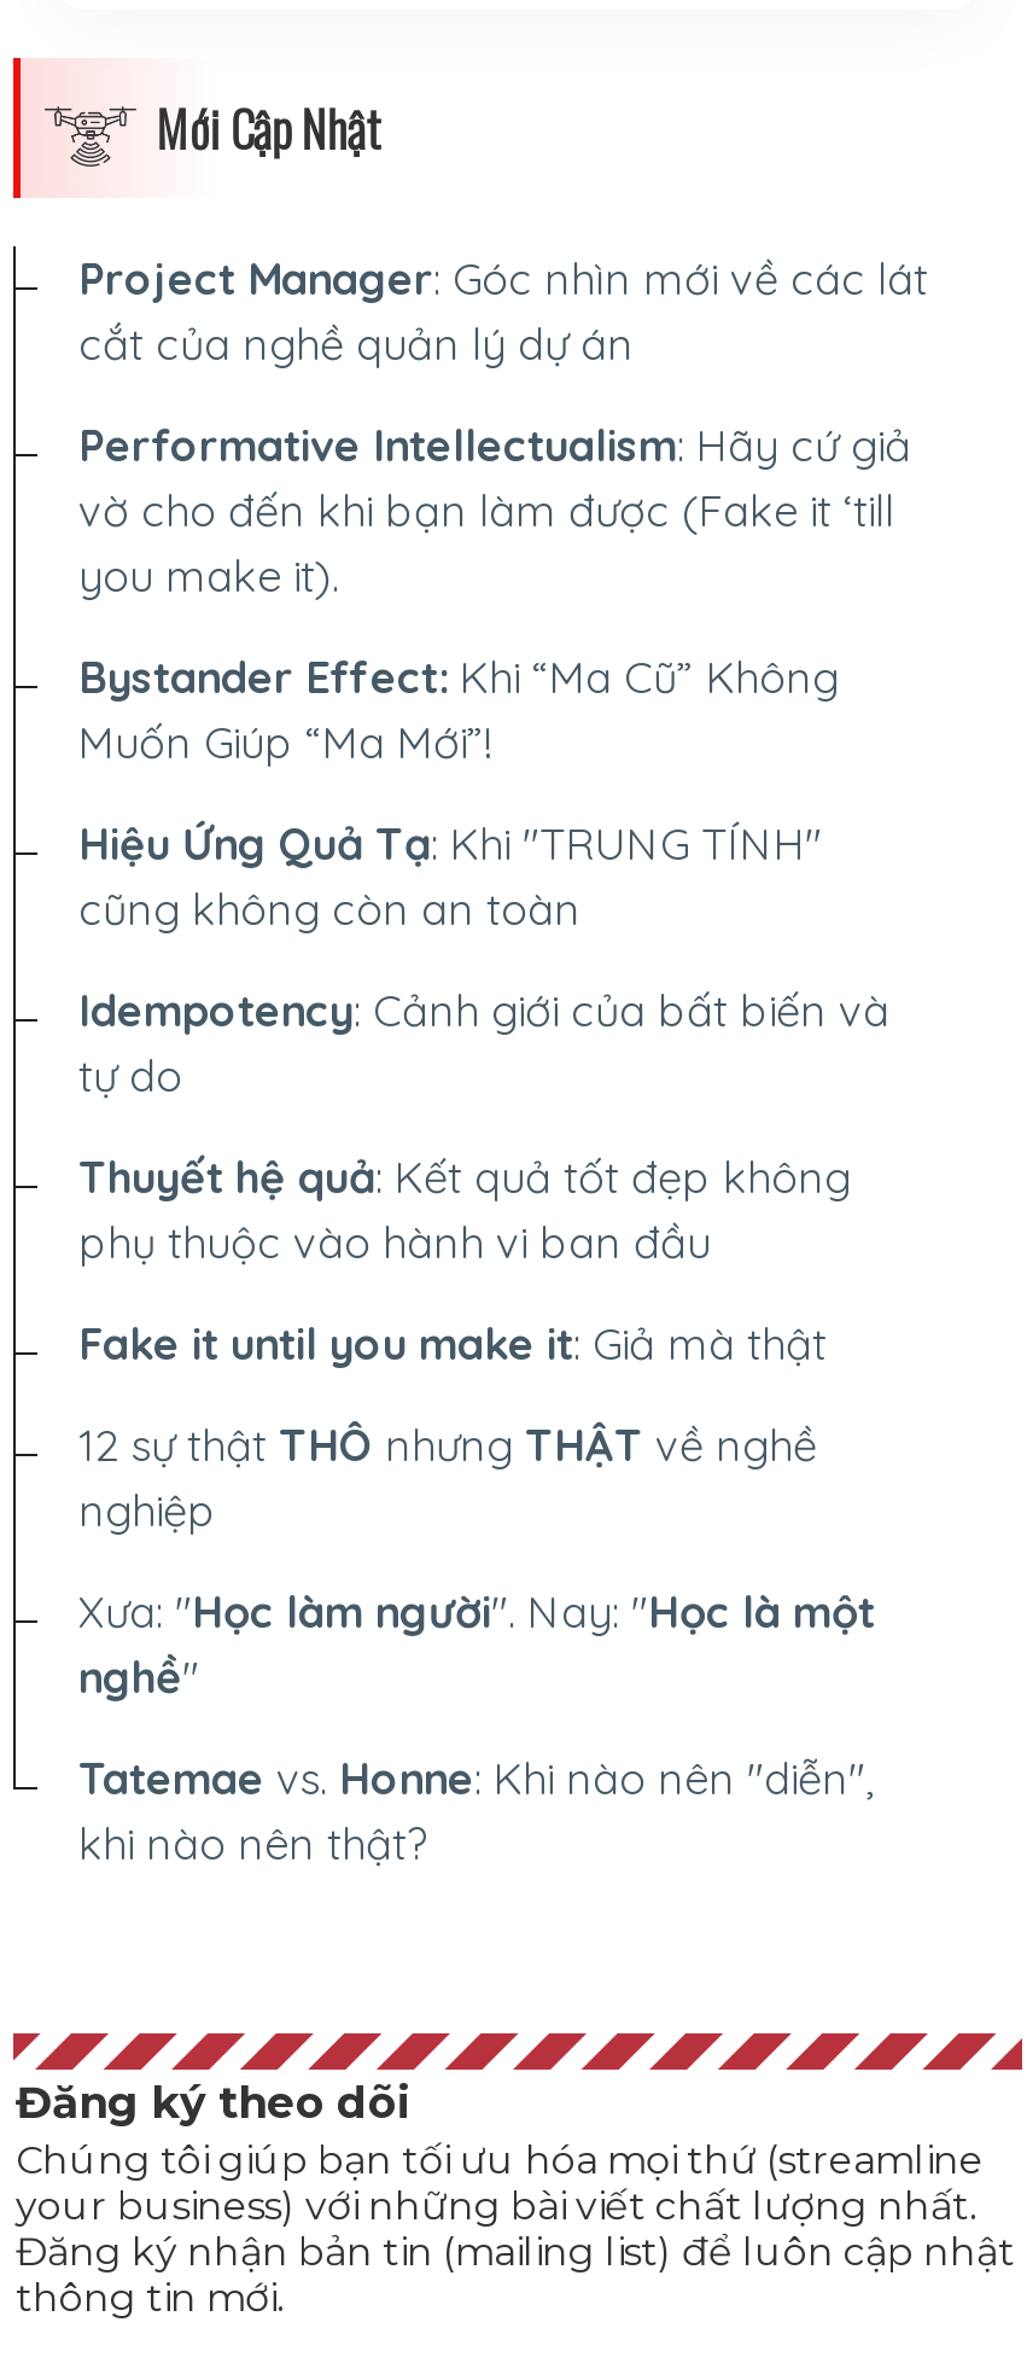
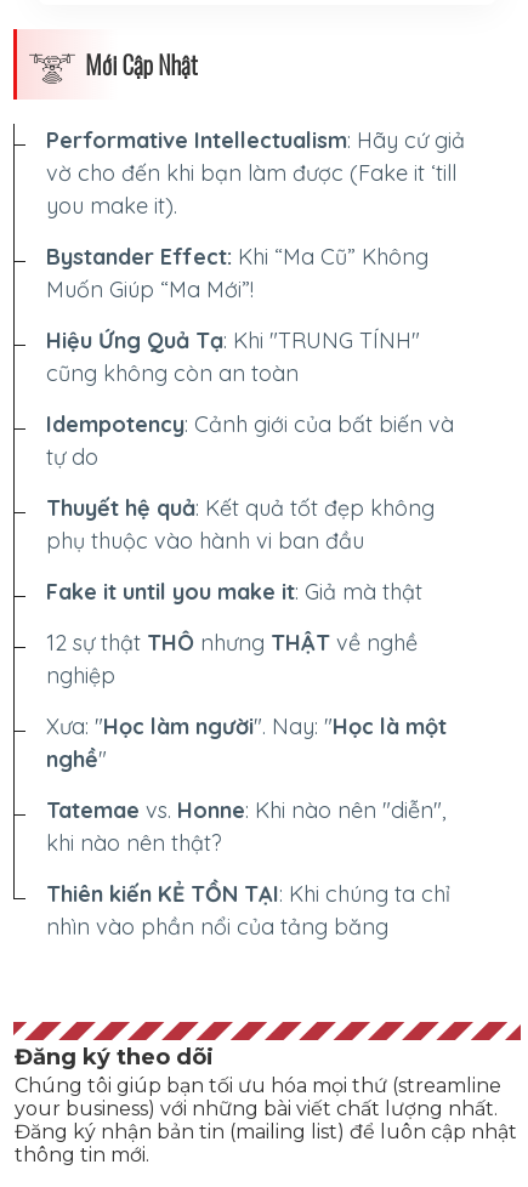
- Project Manager: Góc nhìn mới về các lát
- cắt của nghề quản lý dự án

moved up: Performative Intellectualism: Hãy cứ giả | vờ cho đến khi bạn làm được (Fake it ‘till | you make it). | ... | Tatemae vs. Honne: Khi nào nên "diễn", | khi nào nên thật?

+ Thiên kiến KẺ TỒN TẠI: Khi chúng ta chỉ
+ nhìn vào phần nổi của tảng băng
